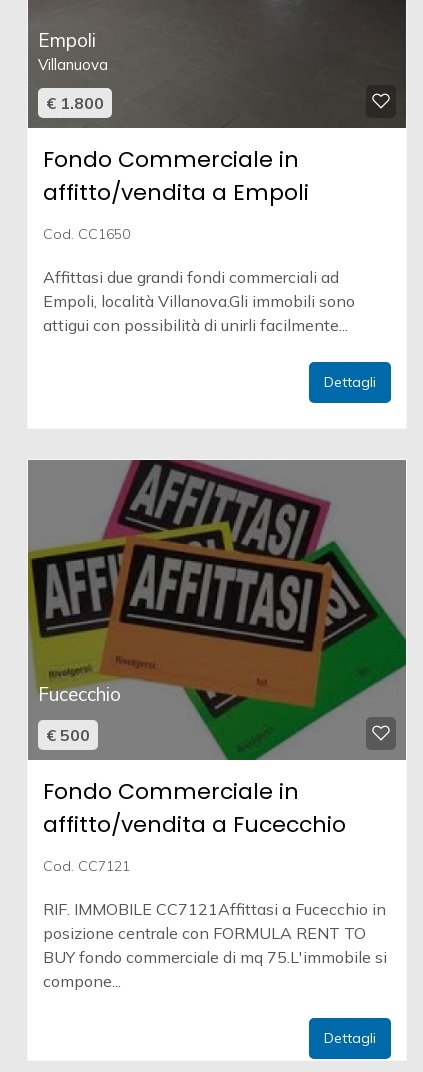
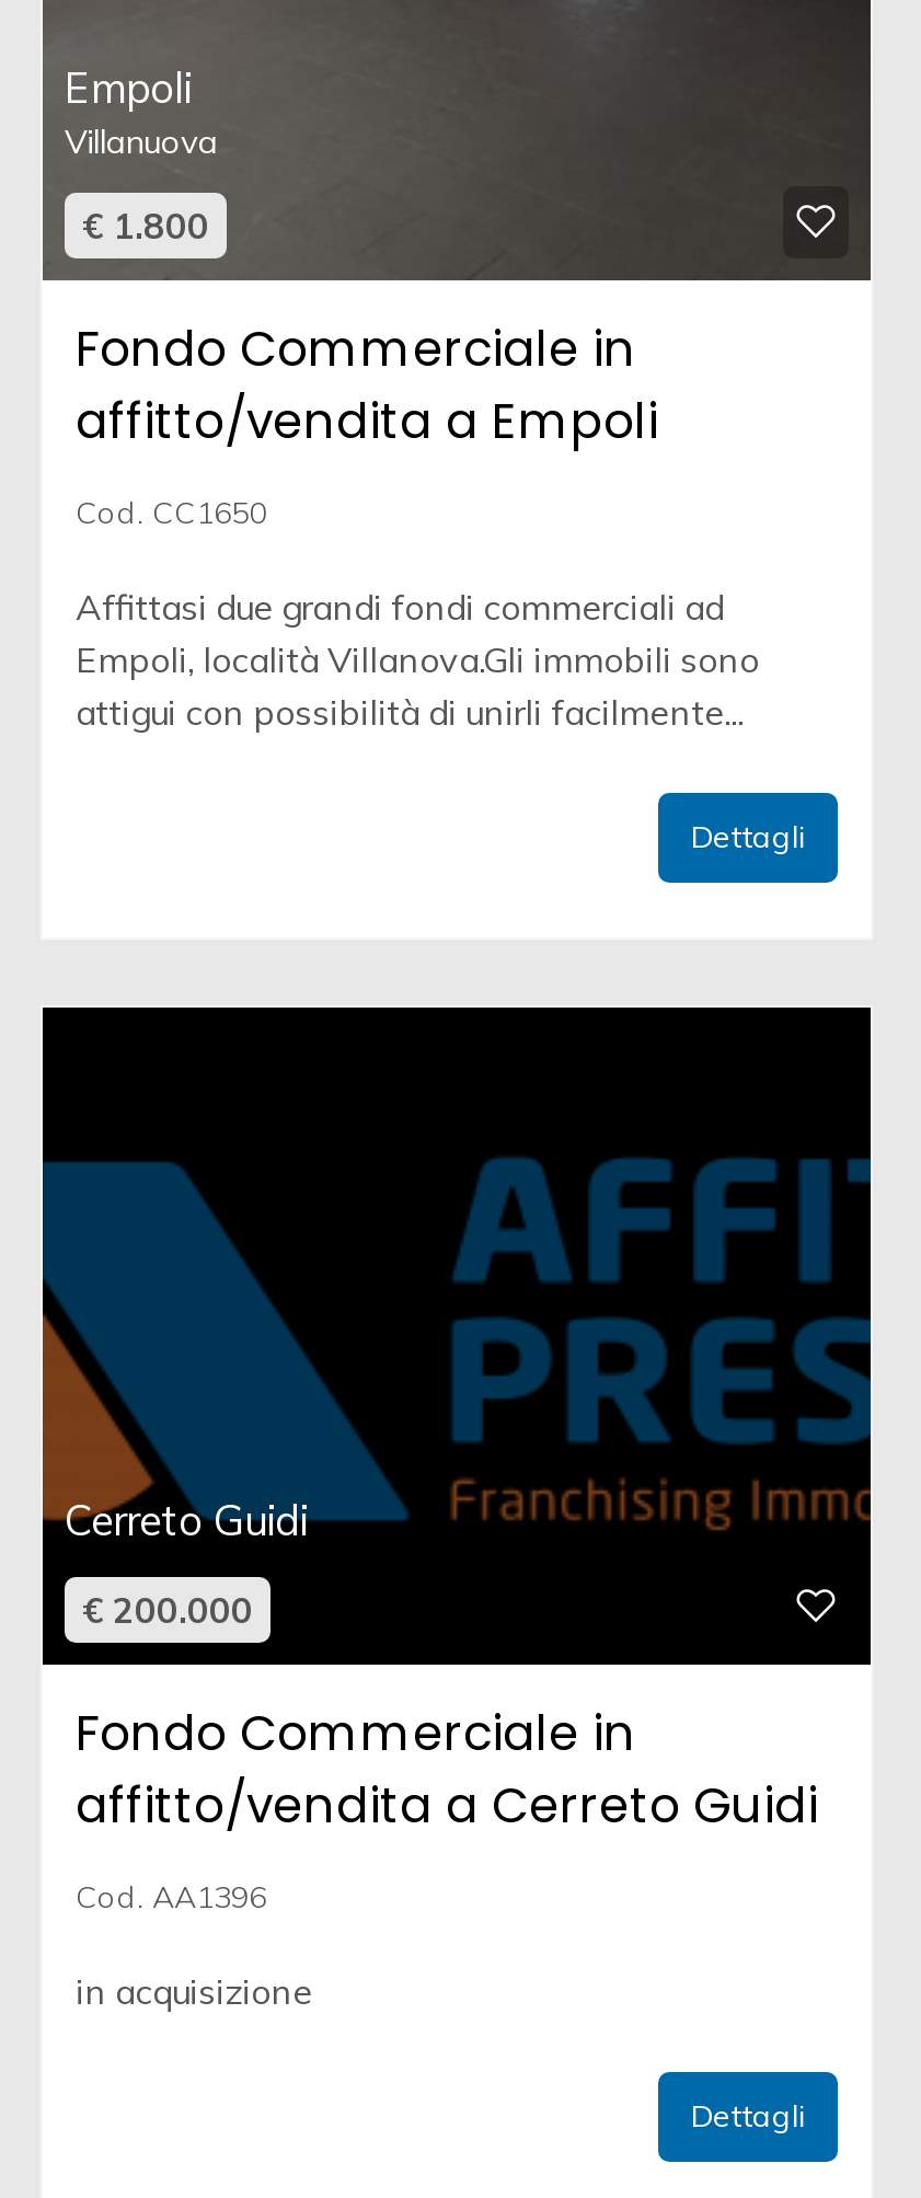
- [image]
- Fucecchio
+ [image]
+ Cerreto Guidi

- € 500
+ € 200.000

- affitto/vendita a Fucecchio
+ affitto/vendita a Cerreto Guidi

- Cod. CC7121
+ Cod. AA1396

- RIF. IMMOBILE CC7121Affittasi a Fucecchio in
- posizione centrale con FORMULA RENT TO
- BUY fondo commerciale di mq 75.L'immobile si
- compone...
+ in acquisizione
